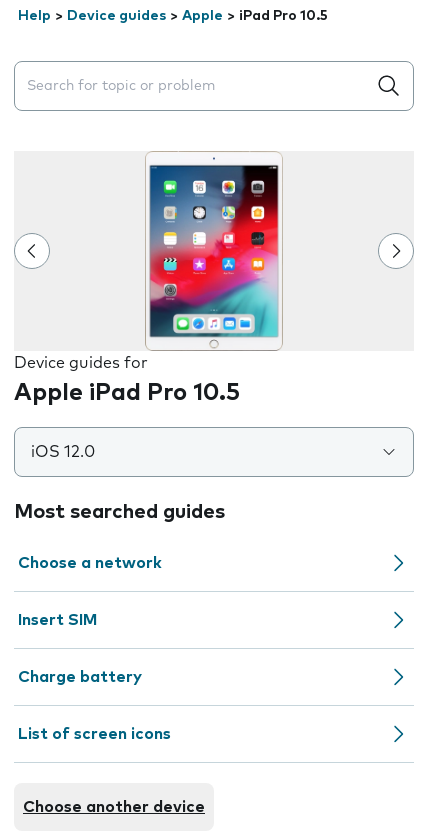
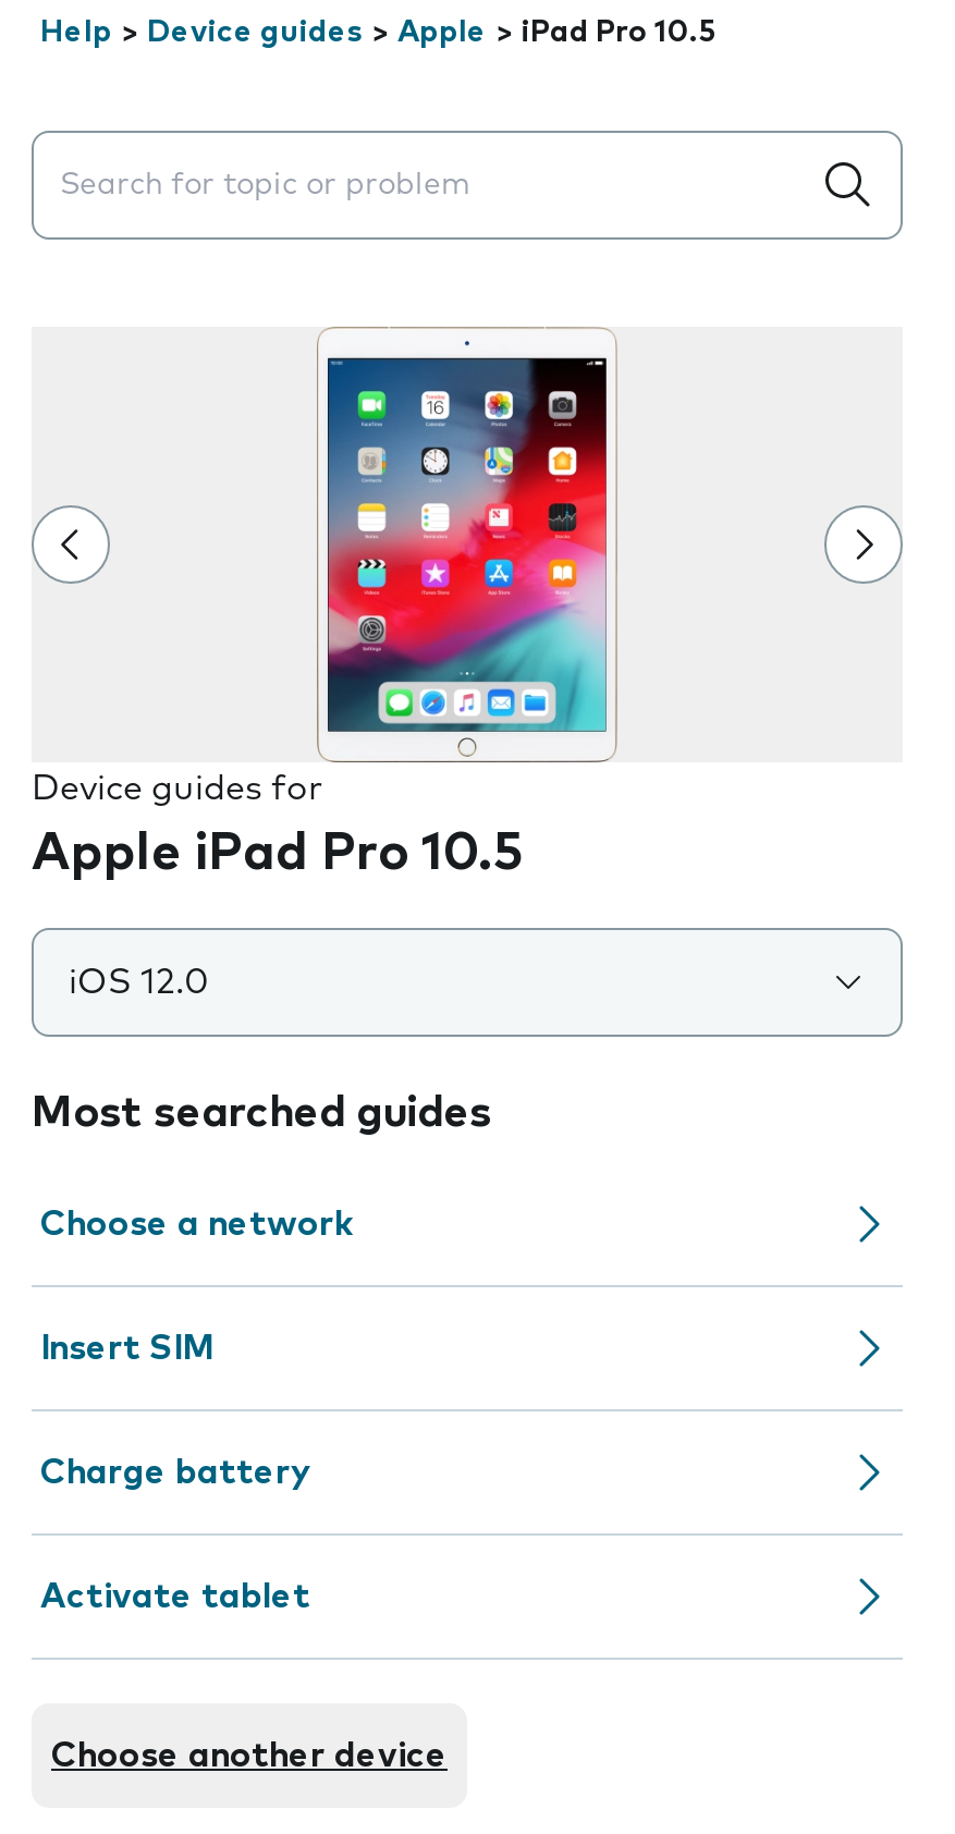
- List of screen icons
+ Activate tablet
